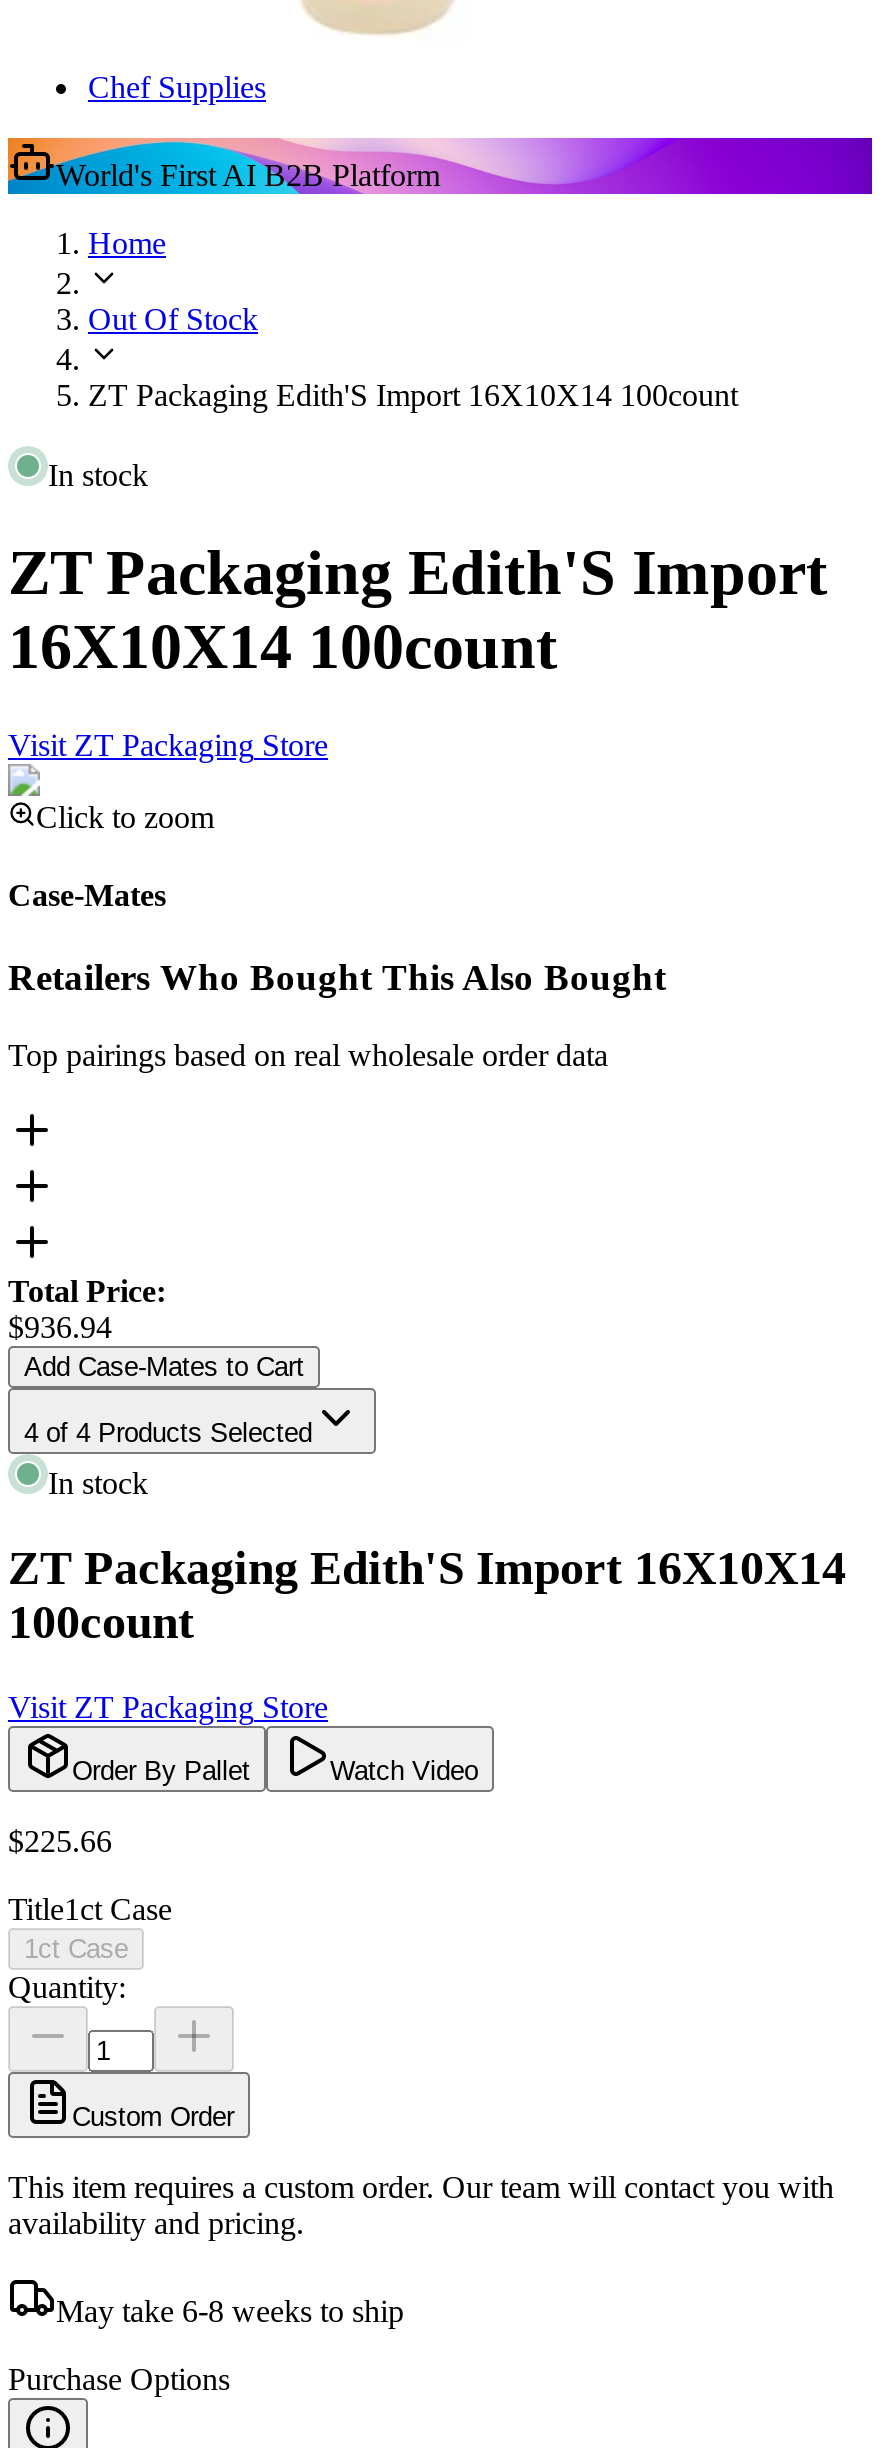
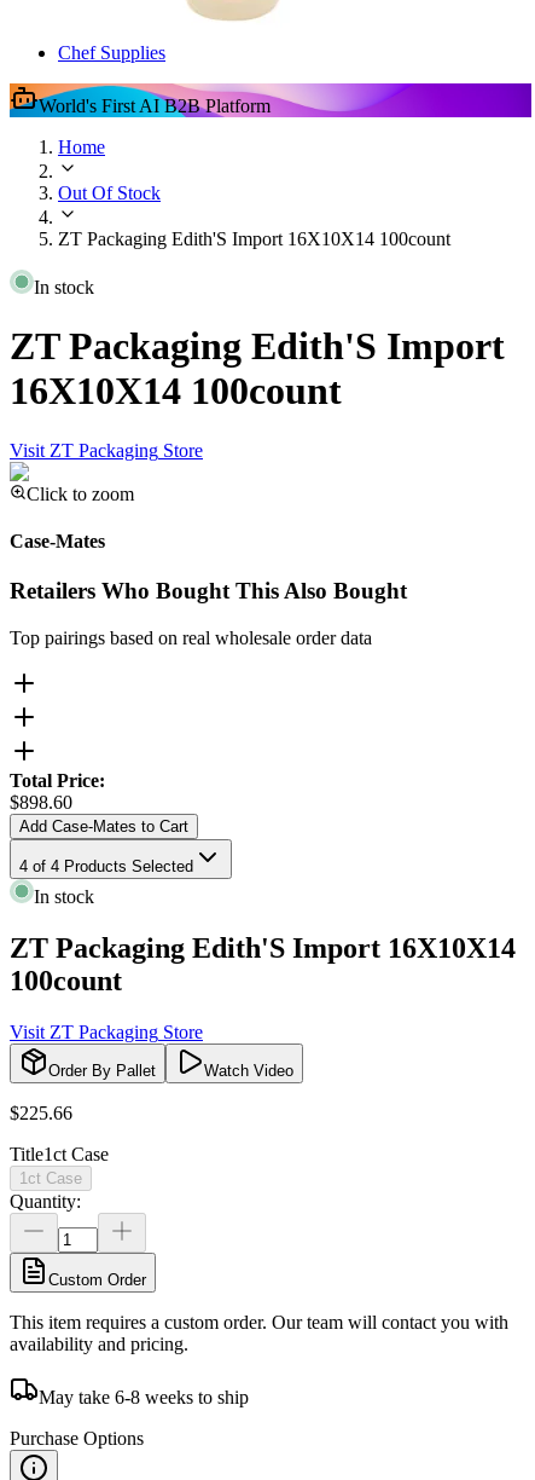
- $936.94
+ $898.60
